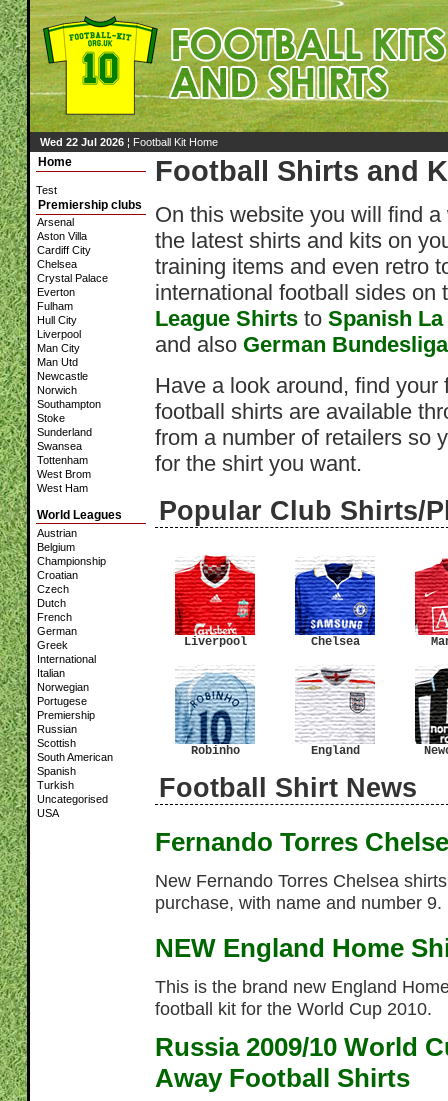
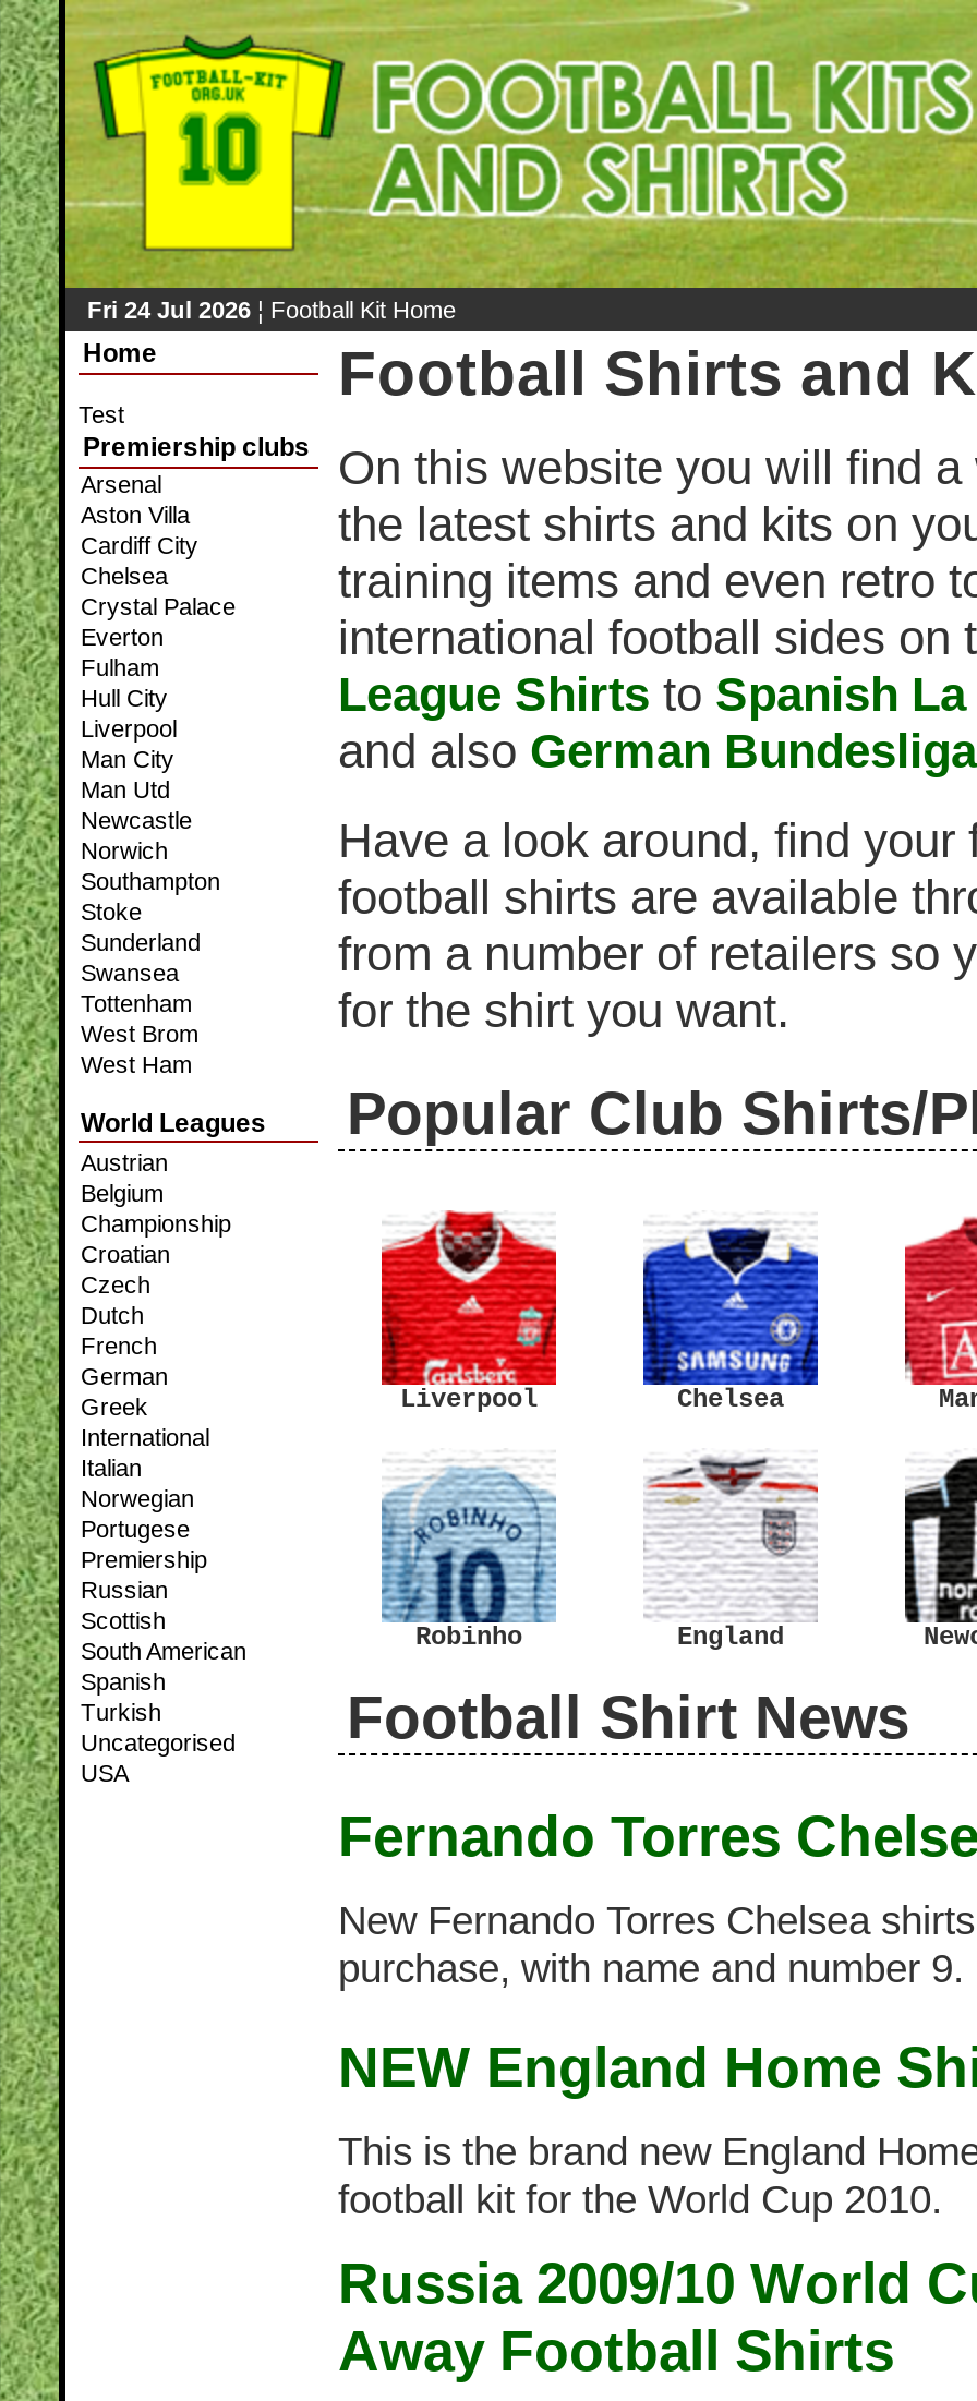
- Wed 22 Jul 2026 ¦ Football Kit Home
+ Fri 24 Jul 2026 ¦ Football Kit Home
